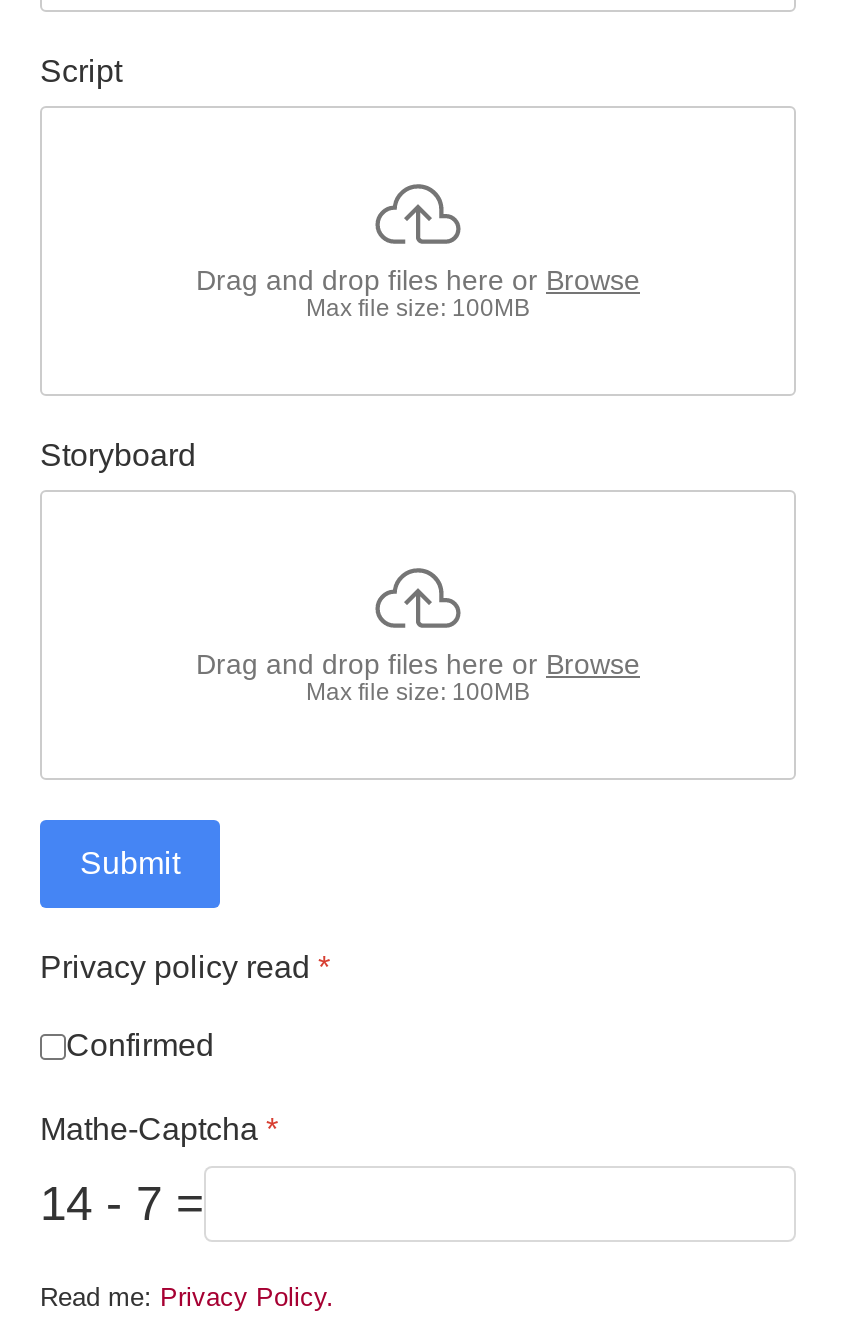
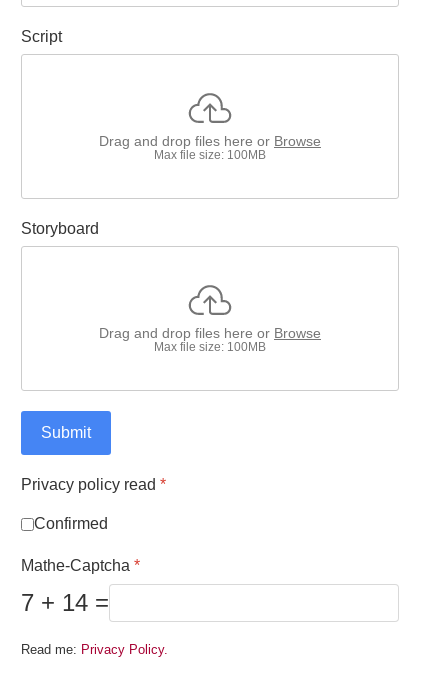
- 14 - 7 =
+ 7 + 14 =
